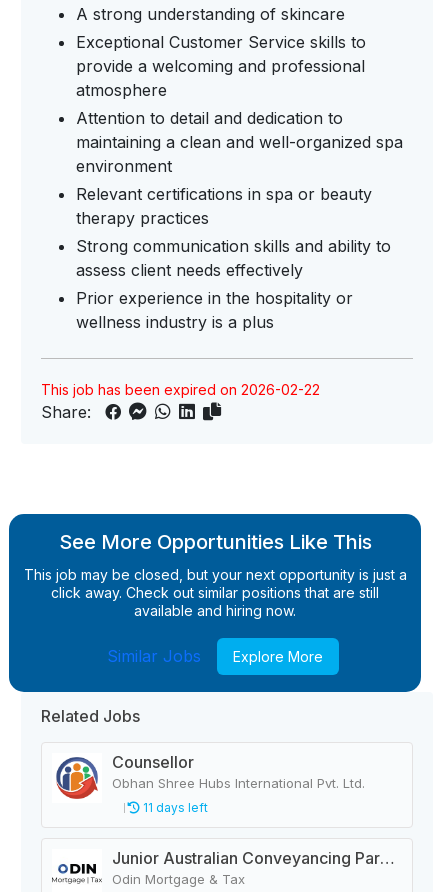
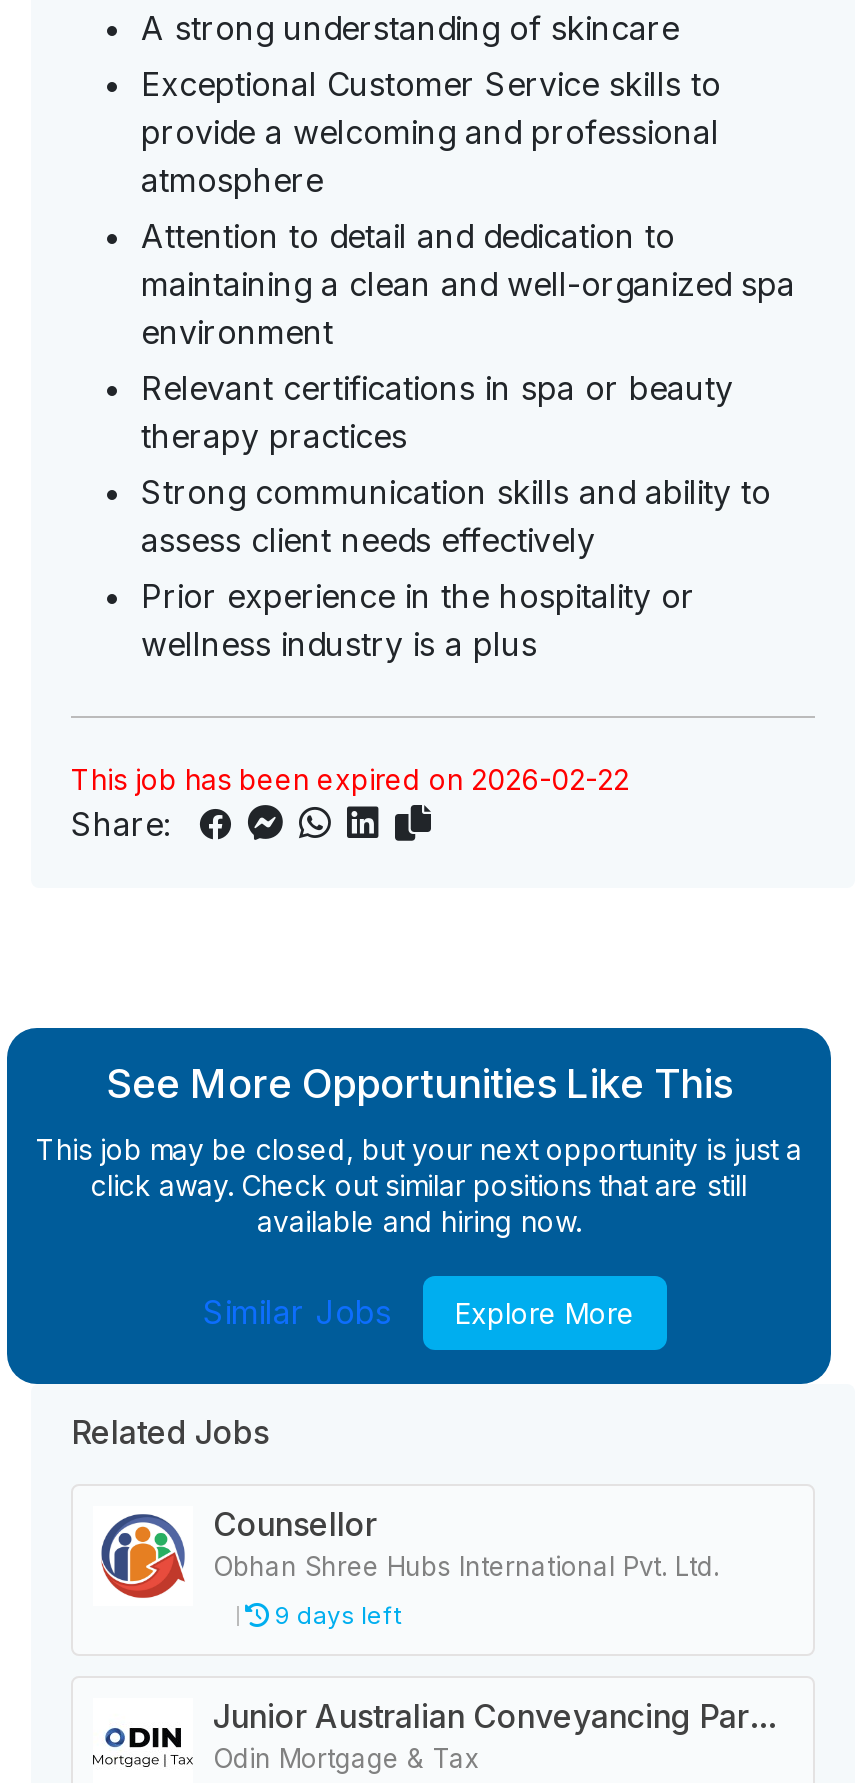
- 11 days left
+ 9 days left
